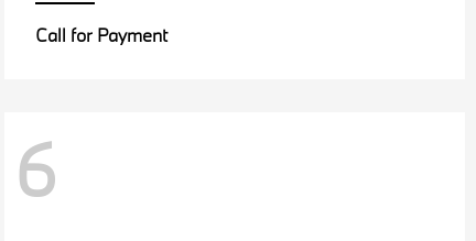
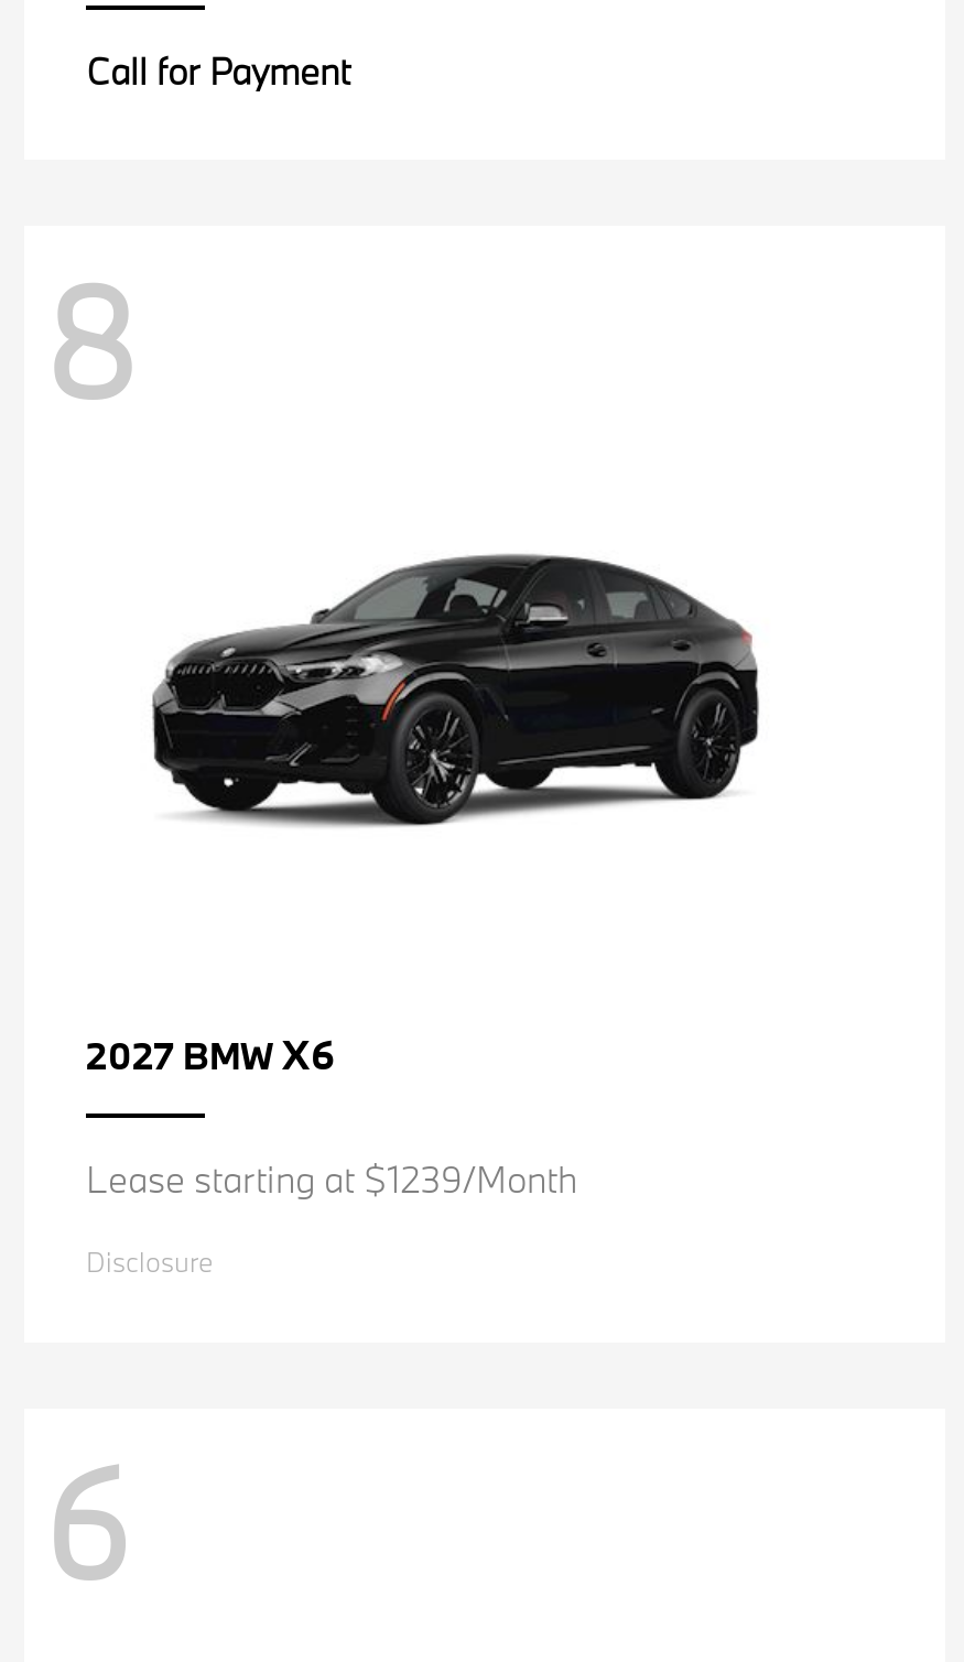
+ 8

+ 2027 BMW X6
+ Lease starting at $1239/Month
+ Disclosure

+ [image]
